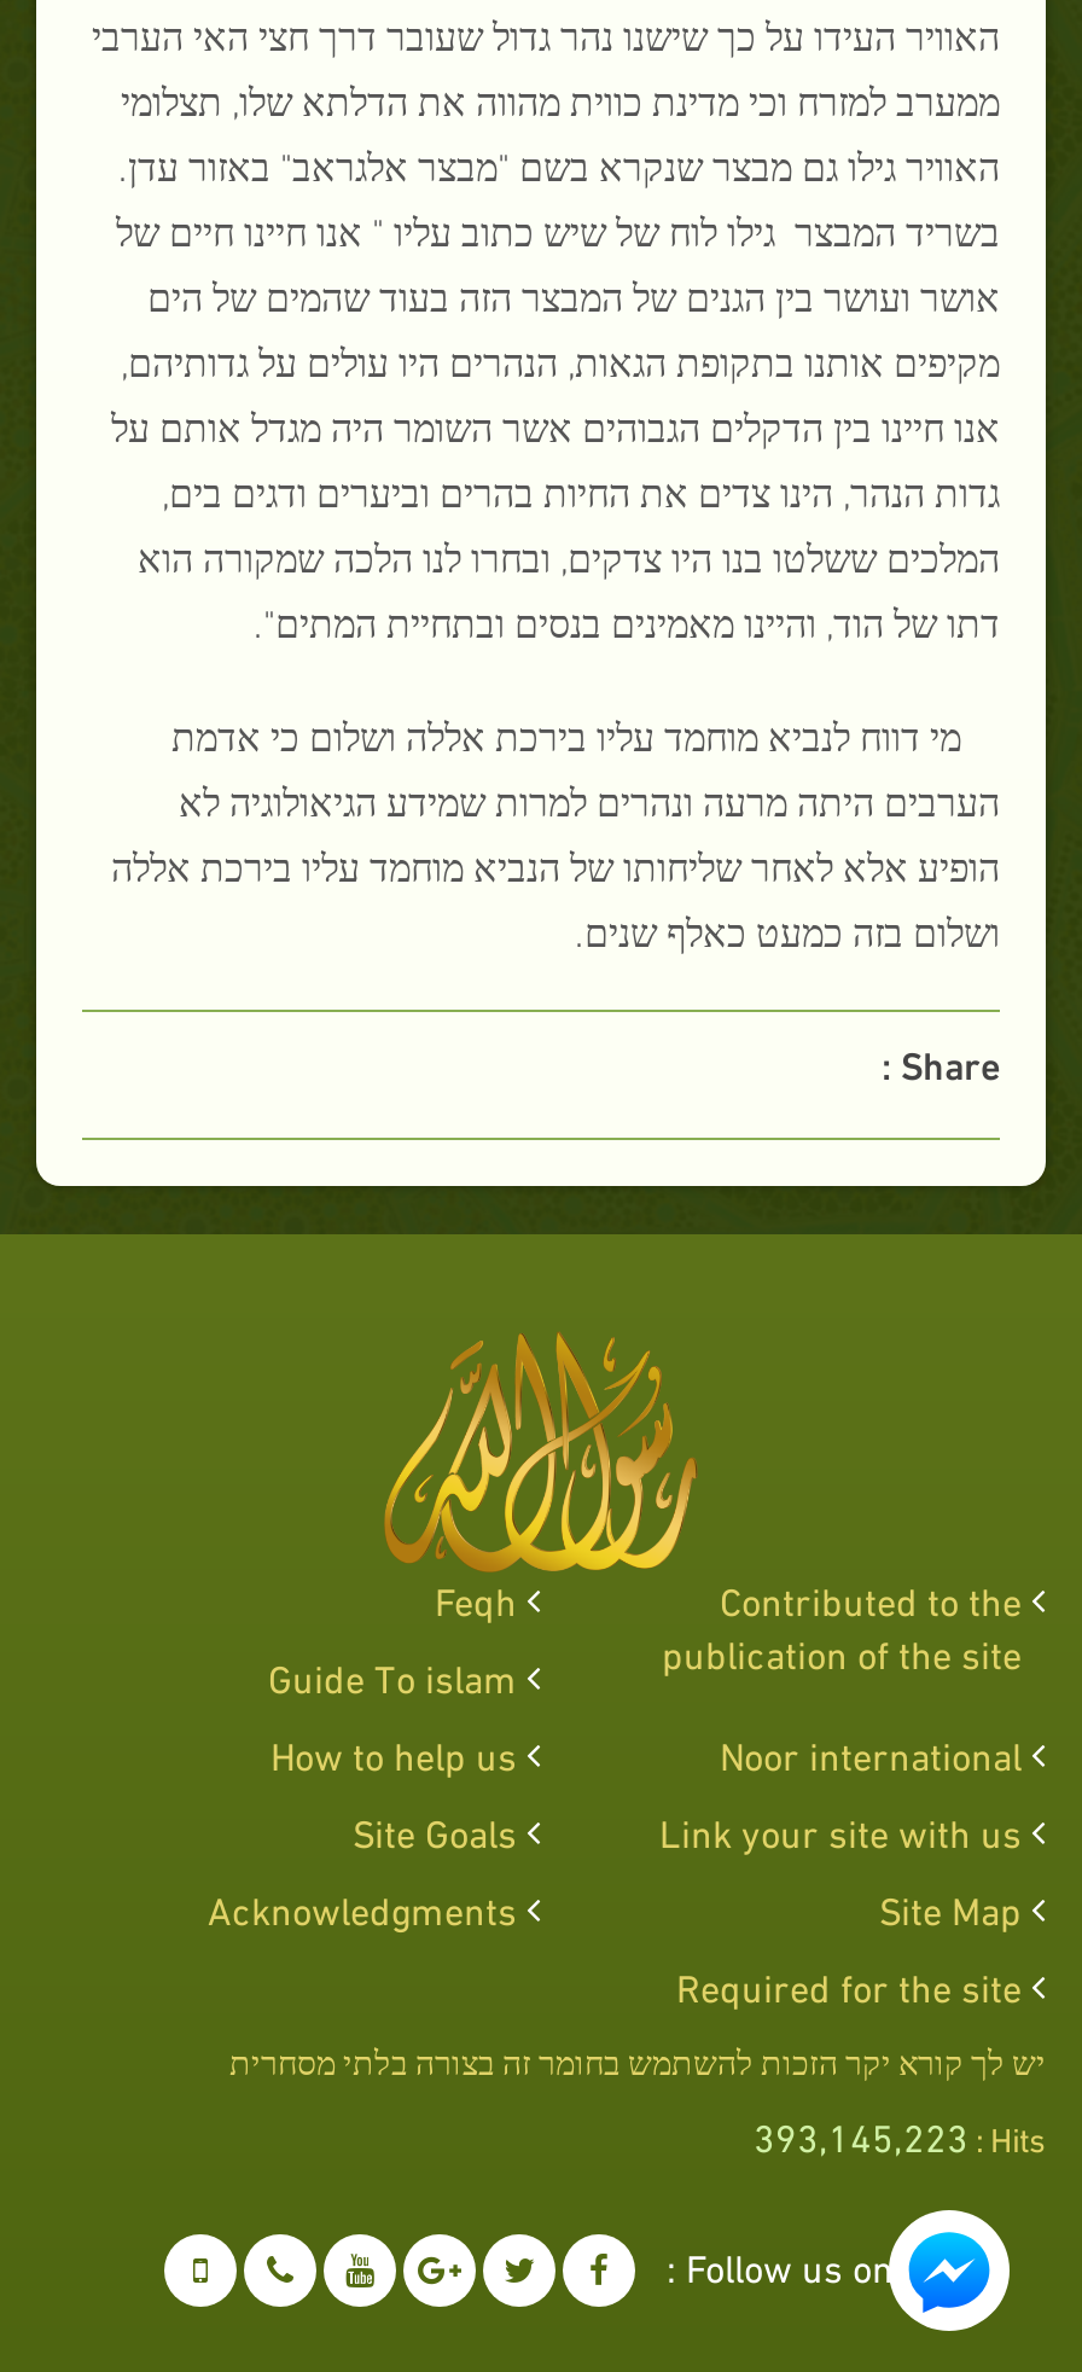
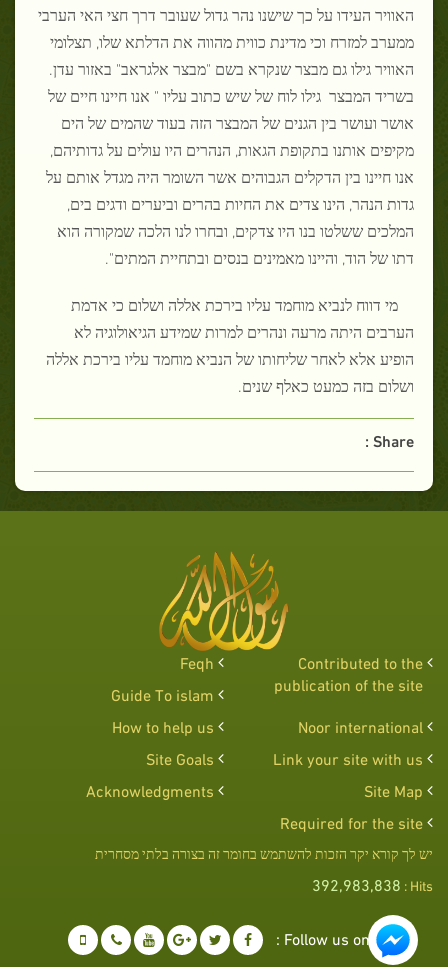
- 393,145,223
+ 392,983,838
